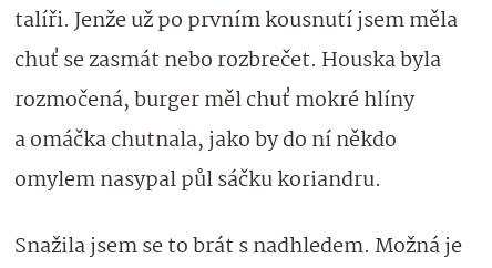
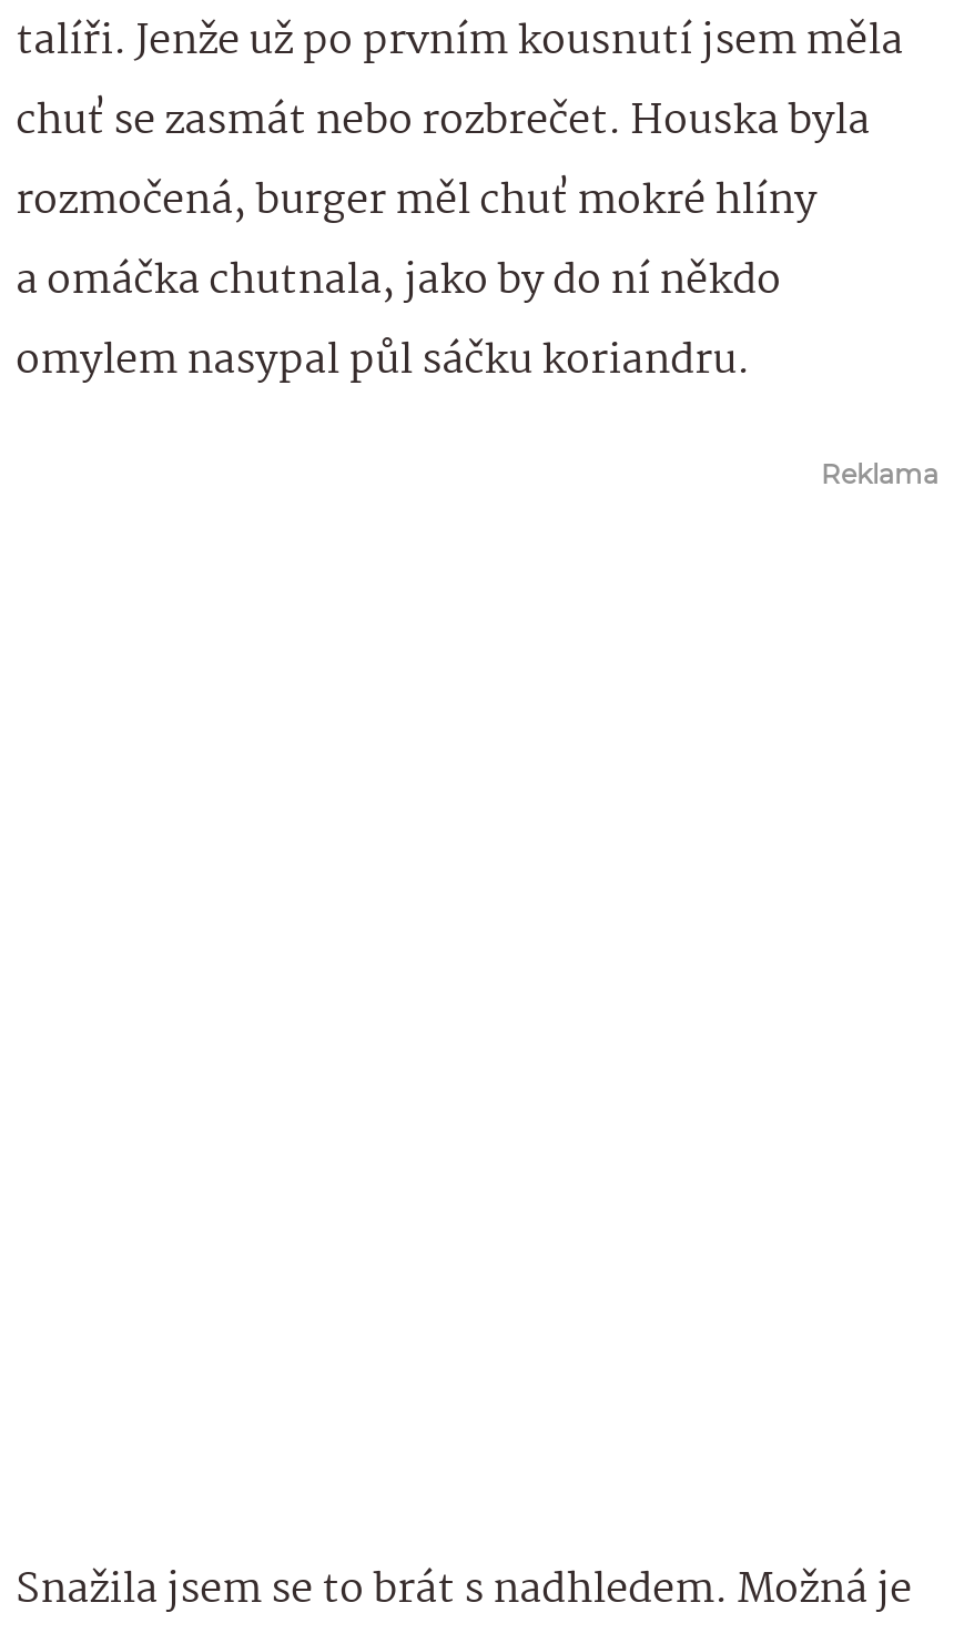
+ Reklama
